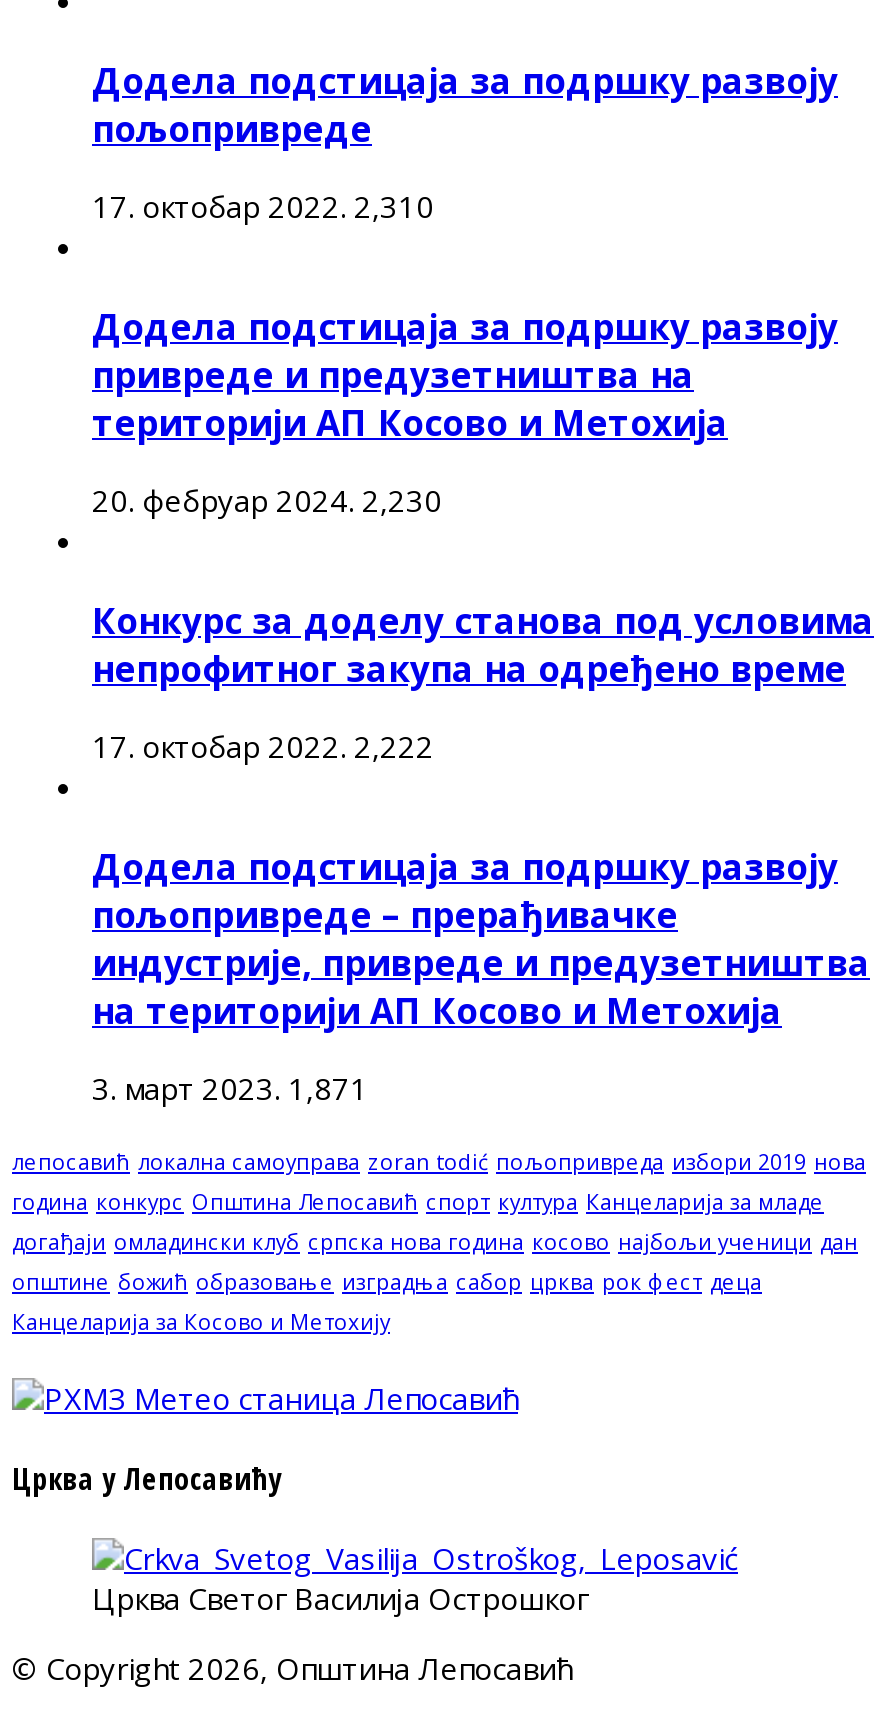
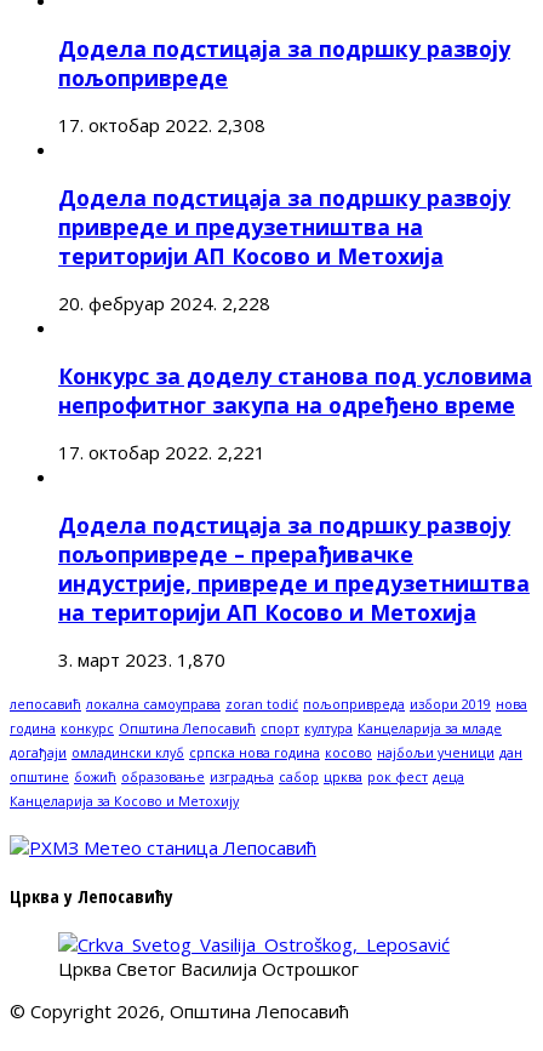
- 17. октобар 2022. 2,310
+ 17. октобар 2022. 2,308

- 20. фебруар 2024. 2,230
+ 20. фебруар 2024. 2,228

- 17. октобар 2022. 2,222
+ 17. октобар 2022. 2,221

- 3. март 2023. 1,871
+ 3. март 2023. 1,870
